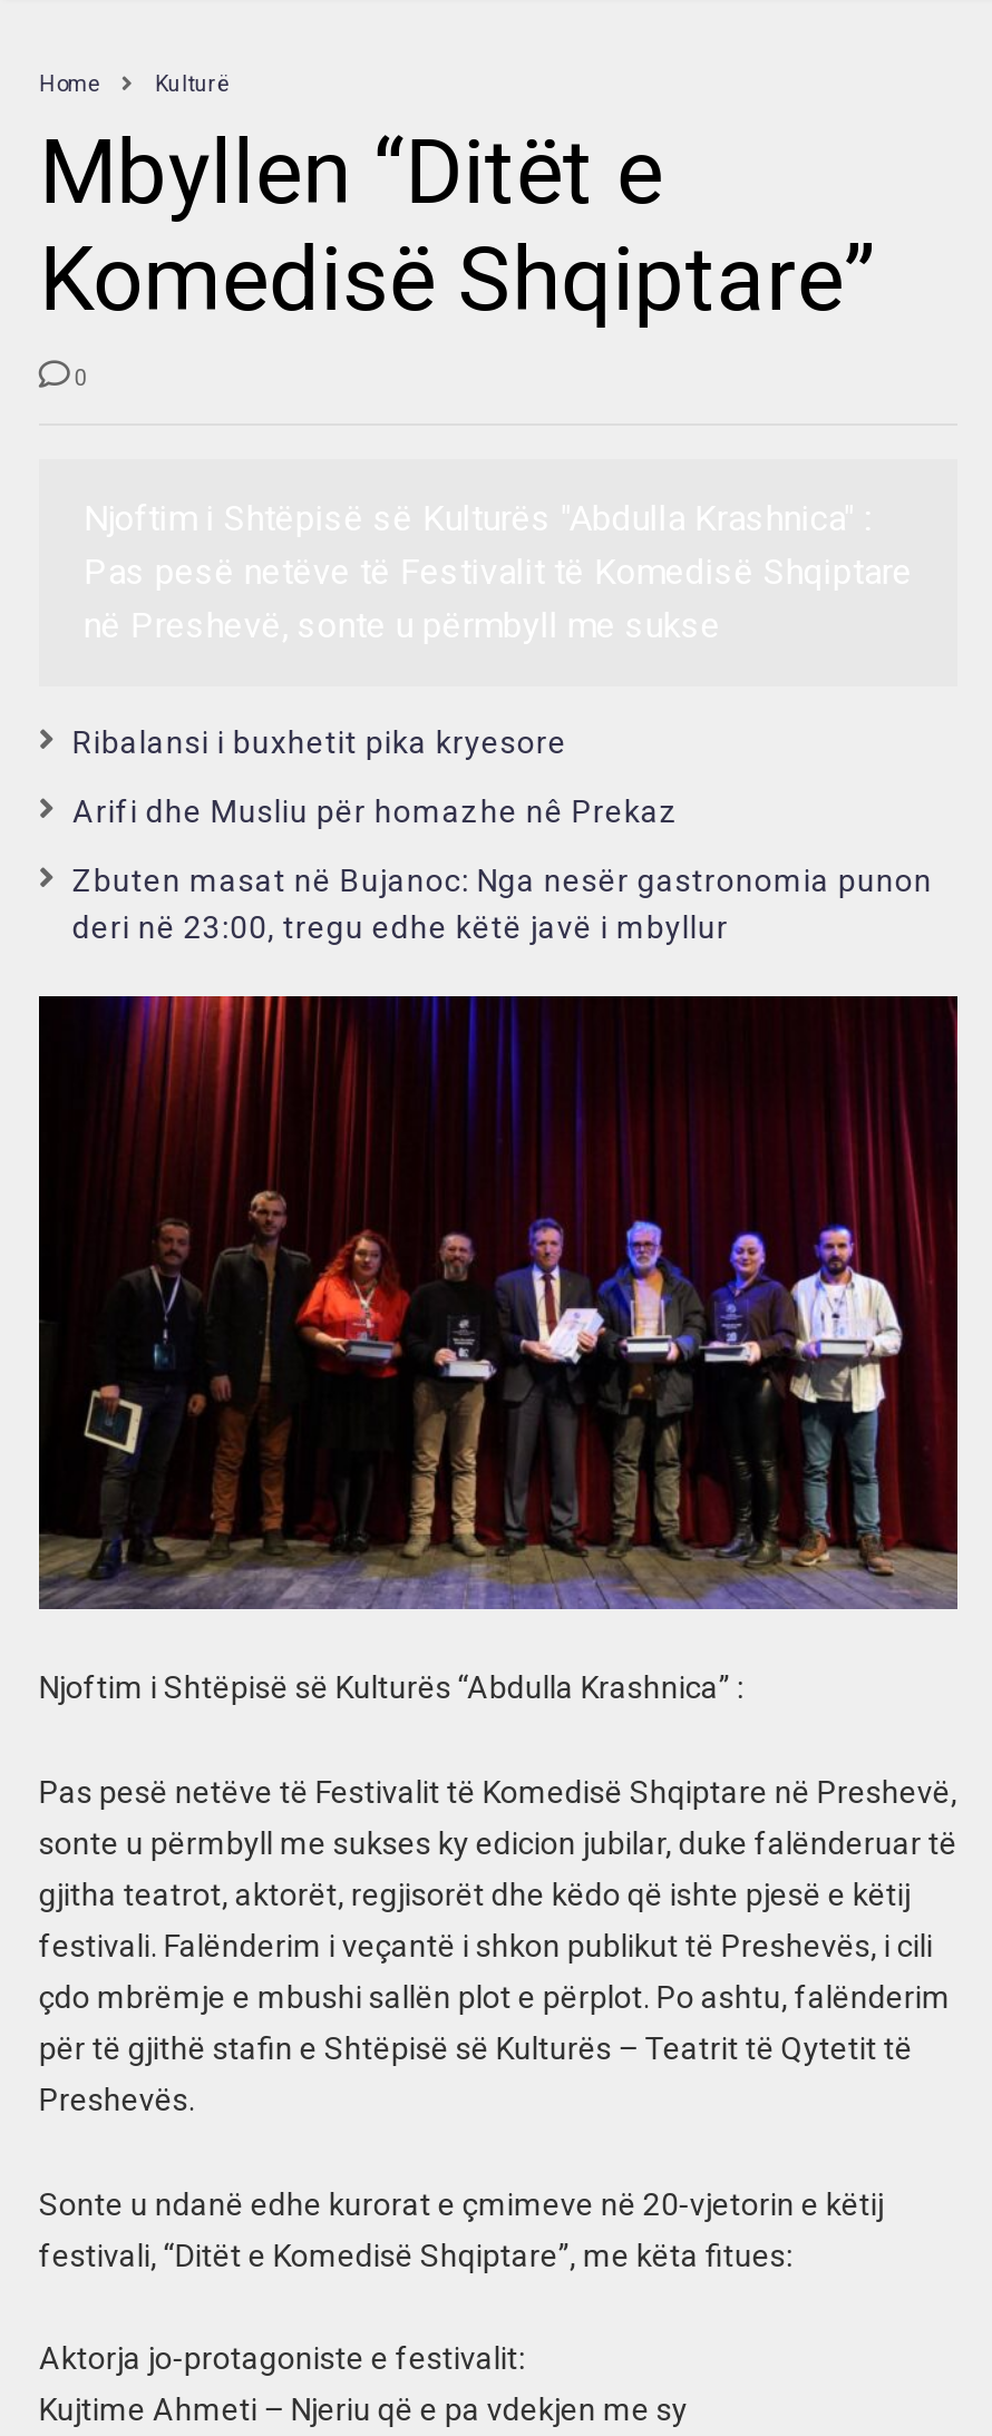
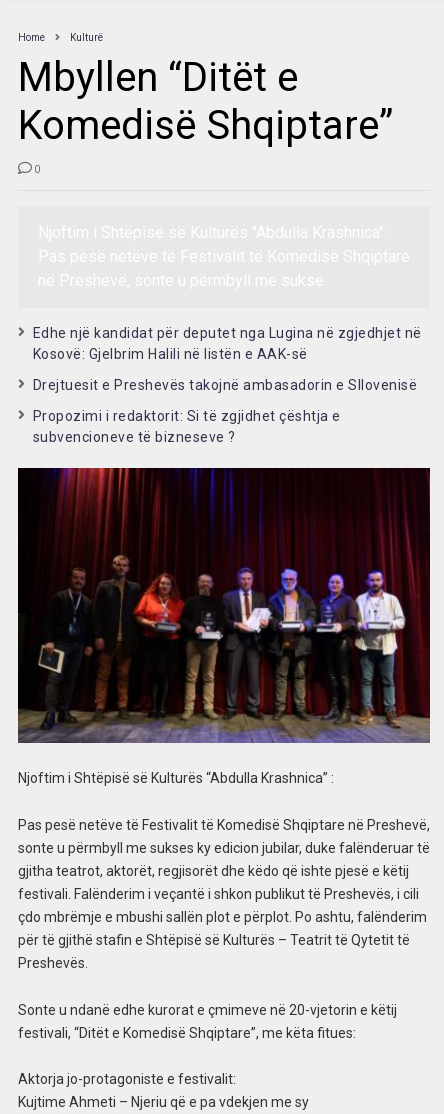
- Ribalansi i buxhetit pika kryesore
+ Edhe një kandidat për deputet nga Lugina në zgjedhjet në
+ Kosovë: Gjelbrim Halili në listën e AAK-së

- Arifi dhe Musliu për homazhe nê Prekaz
+ Drejtuesit e Preshevës takojnë ambasadorin e Sllovenisë

- Zbuten masat në Bujanoc: Nga nesër gastronomia punon
- deri në 23:00, tregu edhe këtë javë i mbyllur
+ Propozimi i redaktorit: Si të zgjidhet çështja e
+ subvencioneve të bizneseve ?
